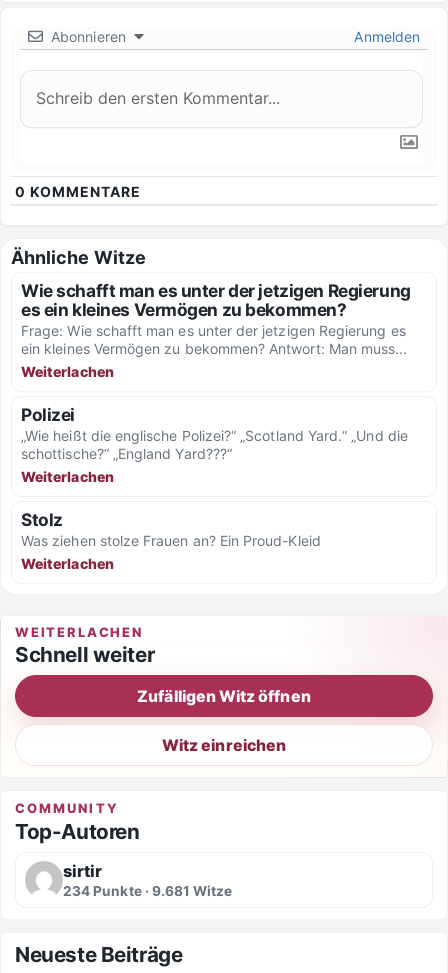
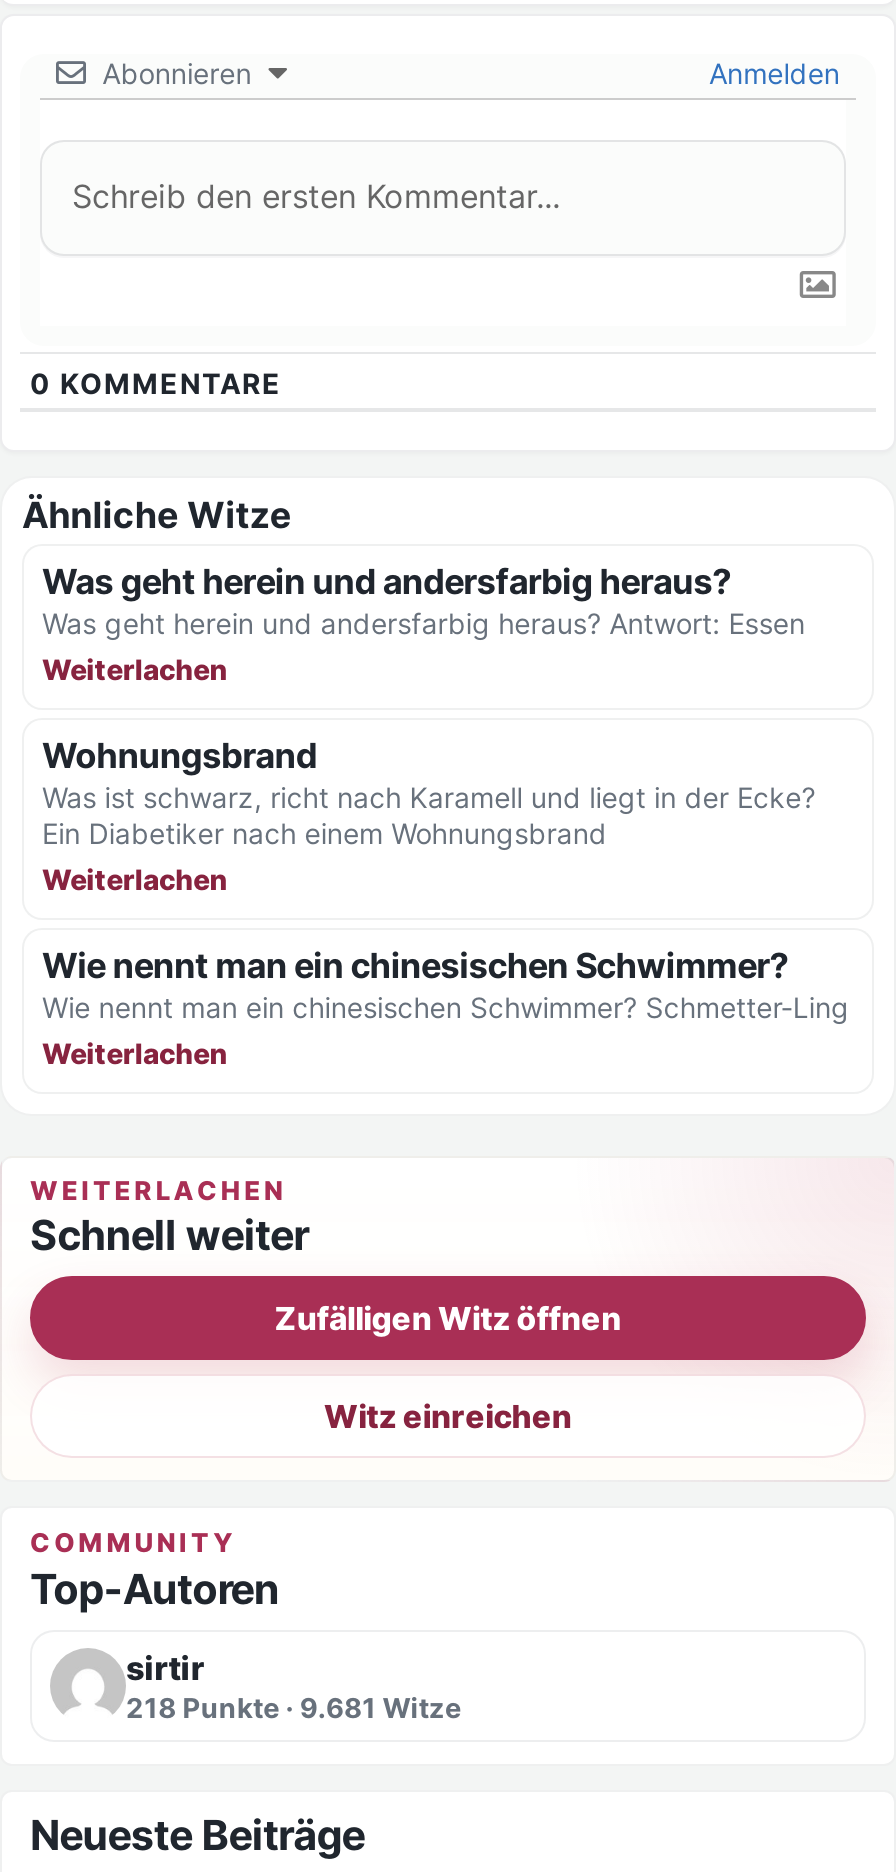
- Wie schafft man es unter der jetzigen Regierung
- es ein kleines Vermögen zu bekommen?
- Frage: Wie schafft man es unter der jetzigen Regierung es
- ein kleines Vermögen zu bekommen? Antwort: Man muss...
+ Was geht herein und andersfarbig heraus?
+ Was geht herein und andersfarbig heraus? Antwort: Essen

- Polizei
- „Wie heißt die englische Polizei?“ „Scotland Yard.“ „Und die
- schottische?“ „England Yard???“
+ Wohnungsbrand
+ Was ist schwarz, richt nach Karamell und liegt in der Ecke?
+ Ein Diabetiker nach einem Wohnungsbrand

- Stolz
- Was ziehen stolze Frauen an? Ein Proud-Kleid
+ Wie nennt man ein chinesischen Schwimmer?
+ Wie nennt man ein chinesischen Schwimmer? Schmetter-Ling

- 234 Punkte · 9.681 Witze
+ 218 Punkte · 9.681 Witze
